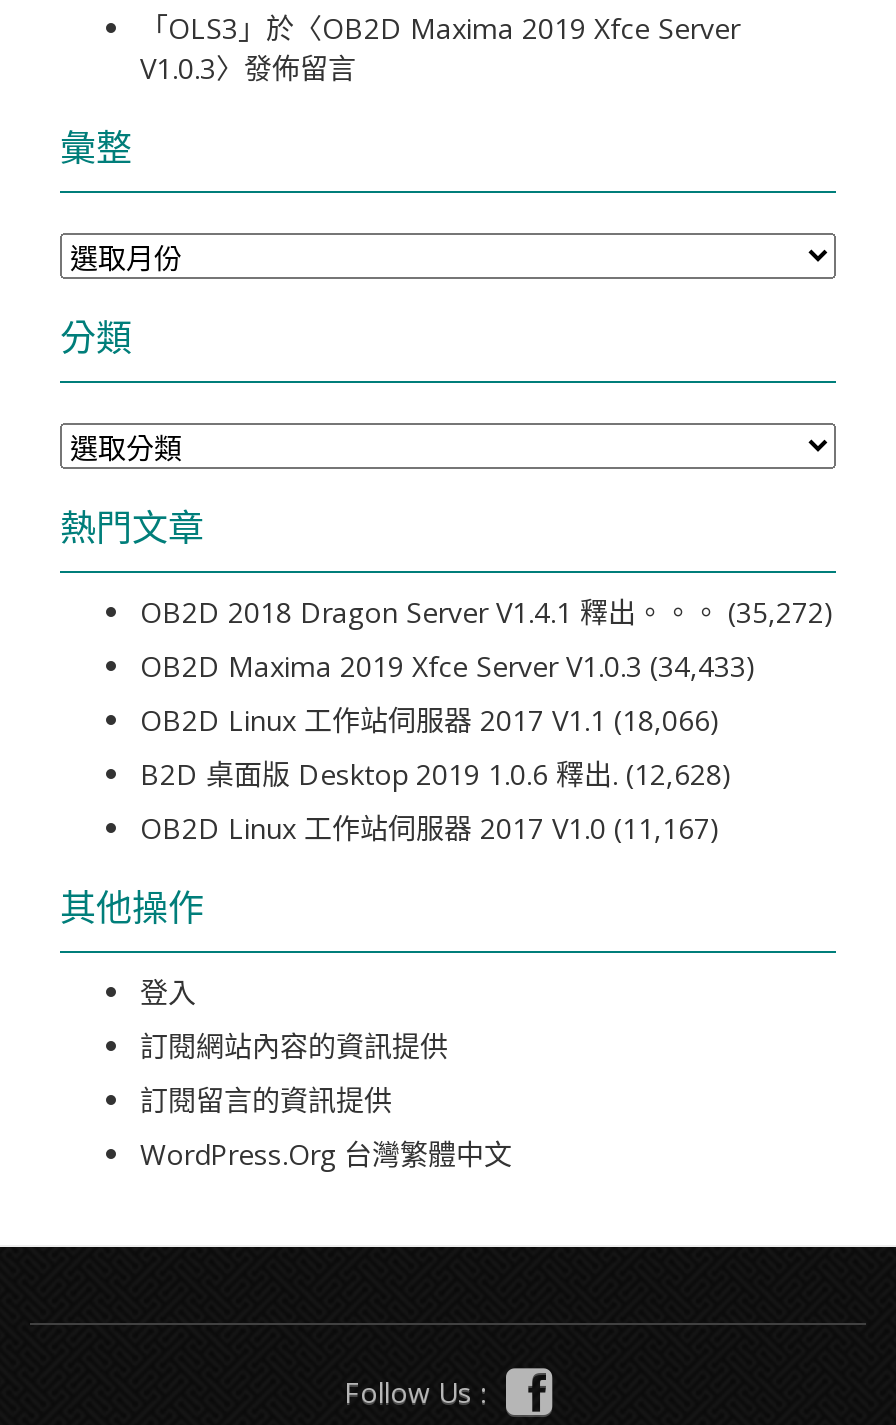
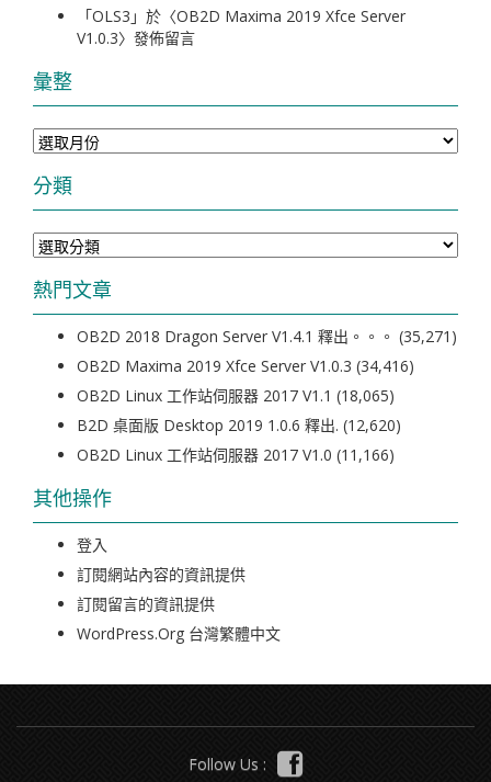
- OB2D 2018 Dragon Server V1.4.1 釋出。。。 (35,272)
+ OB2D 2018 Dragon Server V1.4.1 釋出。。。 (35,271)

- OB2D Maxima 2019 Xfce Server V1.0.3 (34,433)
+ OB2D Maxima 2019 Xfce Server V1.0.3 (34,416)

- OB2D Linux 工作站伺服器 2017 V1.1 (18,066)
+ OB2D Linux 工作站伺服器 2017 V1.1 (18,065)

- B2D 桌面版 Desktop 2019 1.0.6 釋出. (12,628)
+ B2D 桌面版 Desktop 2019 1.0.6 釋出. (12,620)

- OB2D Linux 工作站伺服器 2017 V1.0 (11,167)
+ OB2D Linux 工作站伺服器 2017 V1.0 (11,166)
